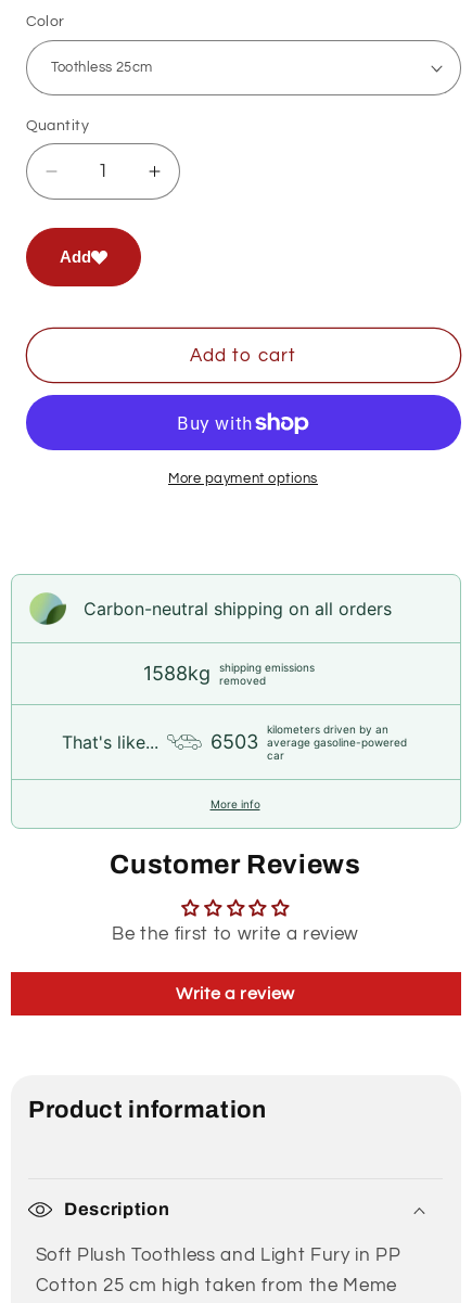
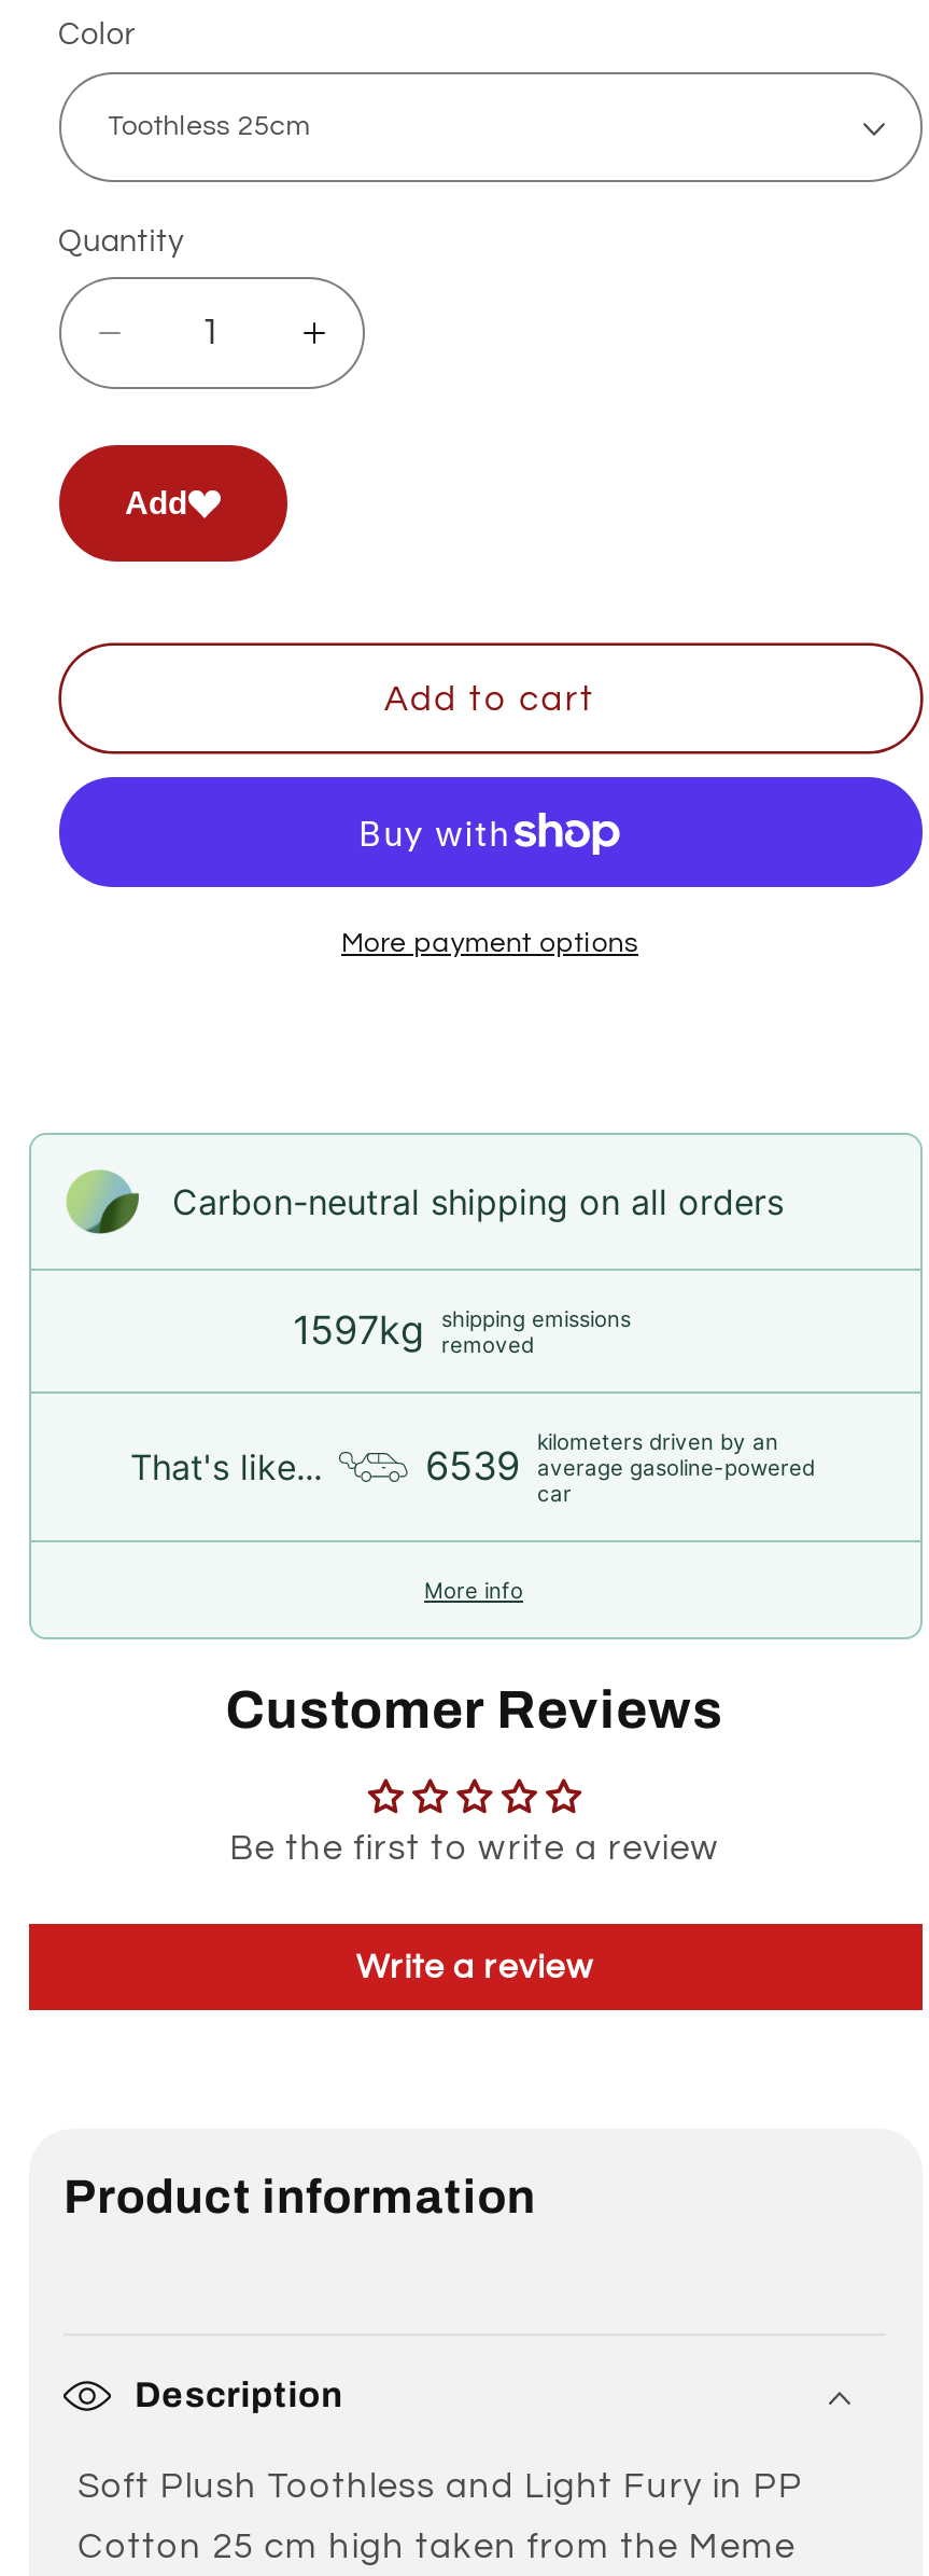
- 1588kg shipping emissions removed
+ 1597kg shipping emissions removed

- 6503 average gasoline-powered
+ 6539 average gasoline-powered
